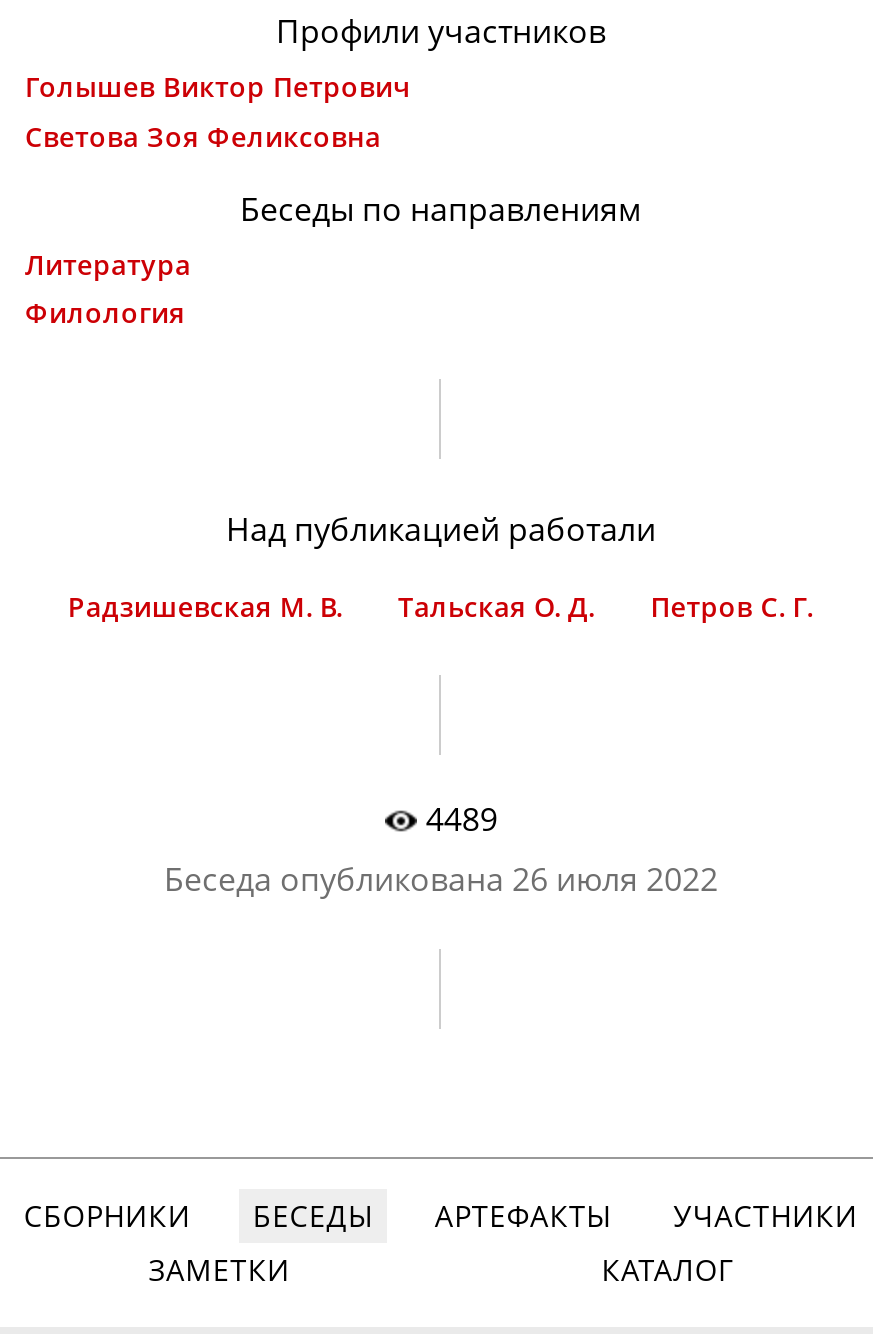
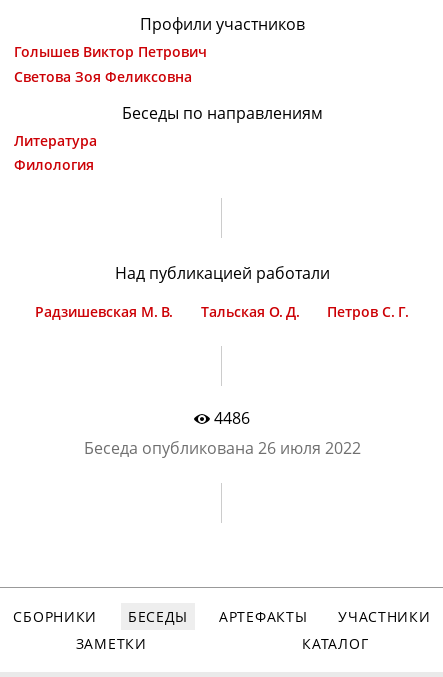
- 4489
+ 4486
